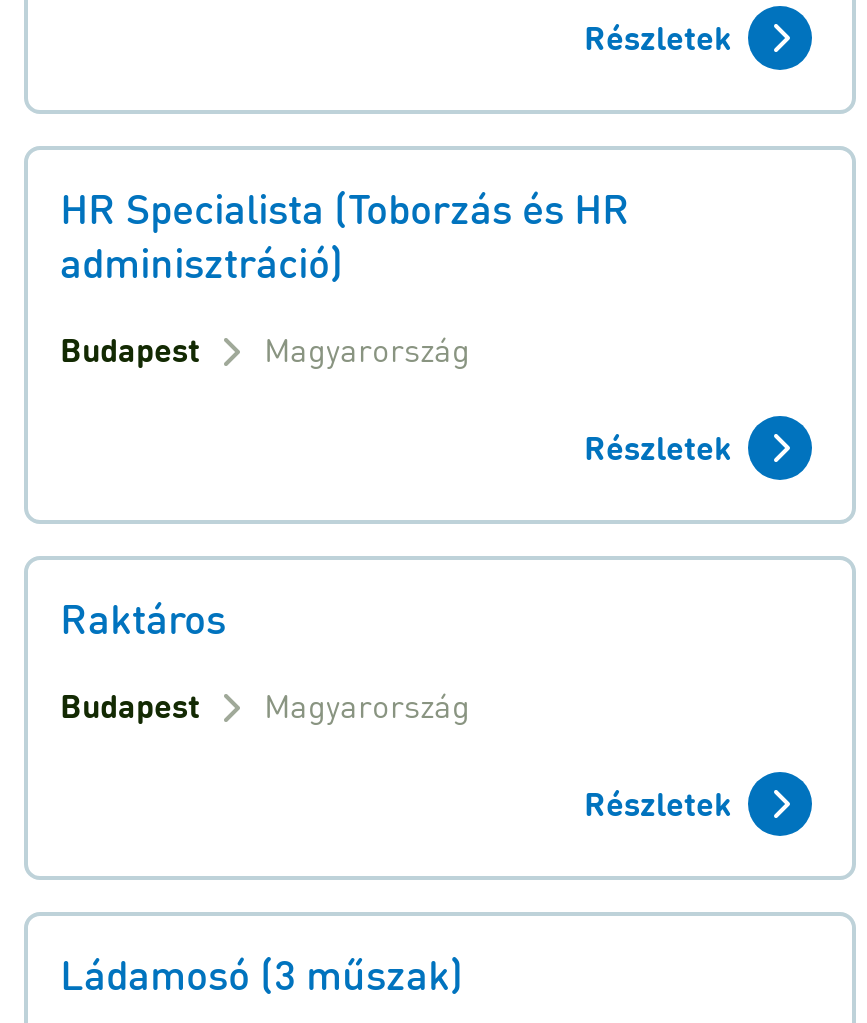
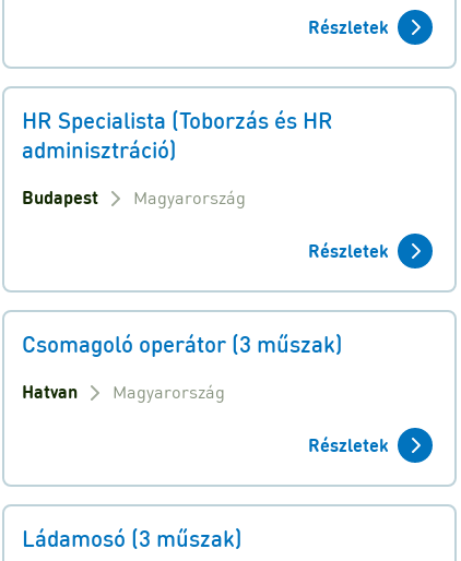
- Raktáros
+ Csomagoló operátor (3 műszak)

- Budapest
+ Hatvan
